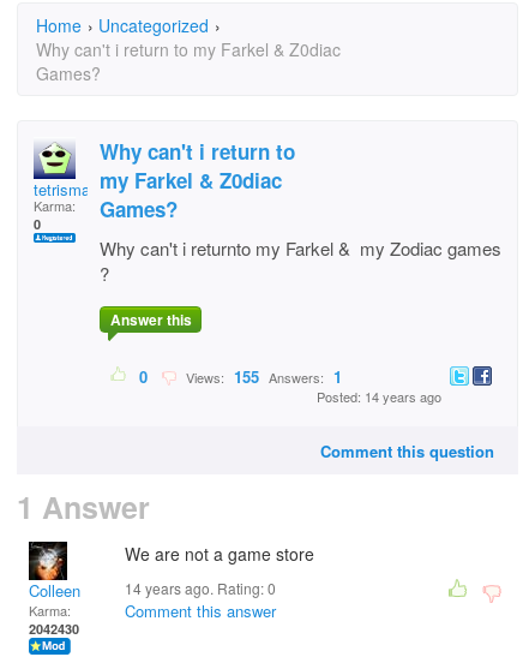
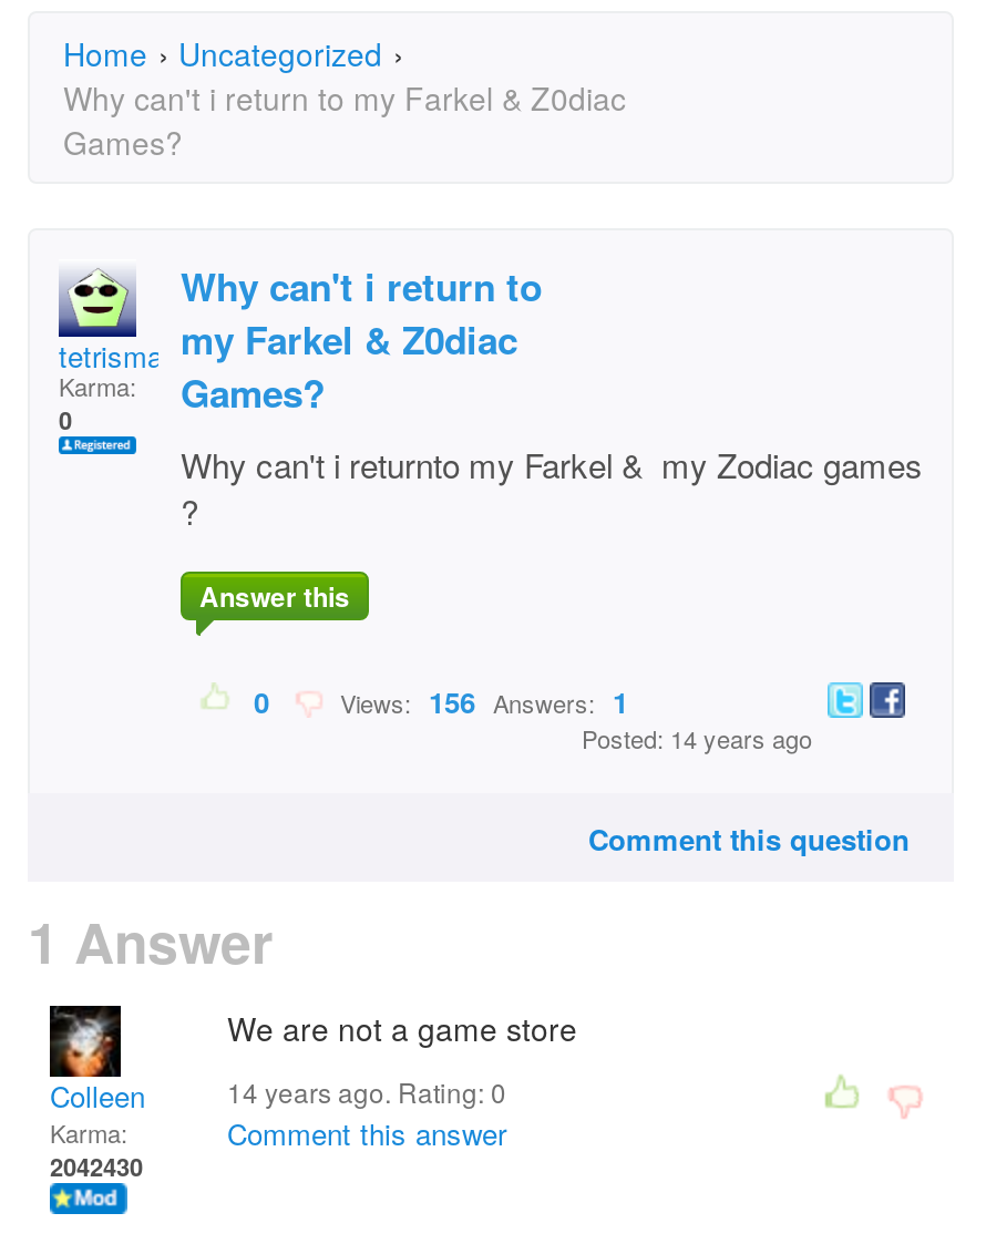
- Views: 155 Answers: 1
+ Views: 156 Answers: 1
